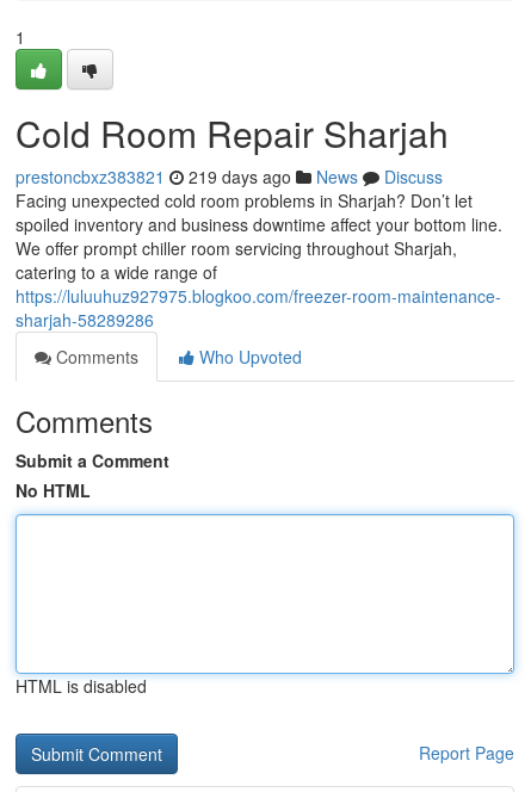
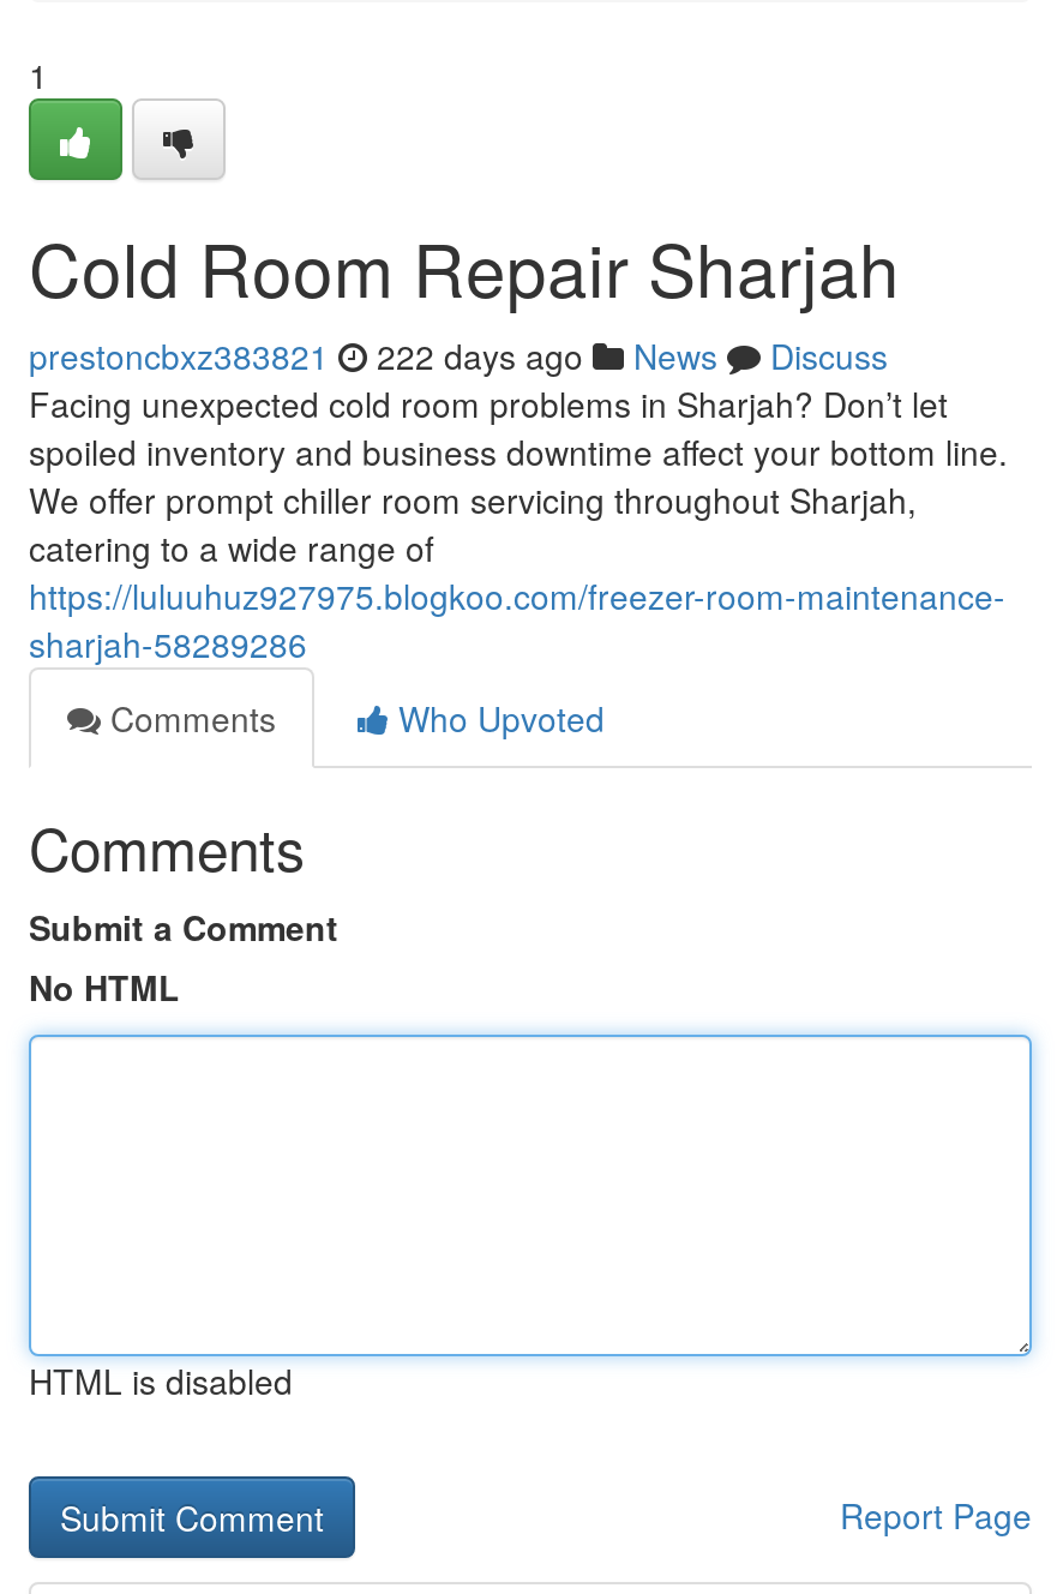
- prestoncbxz383821 219 days ago News Discuss
+ prestoncbxz383821 222 days ago News Discuss
